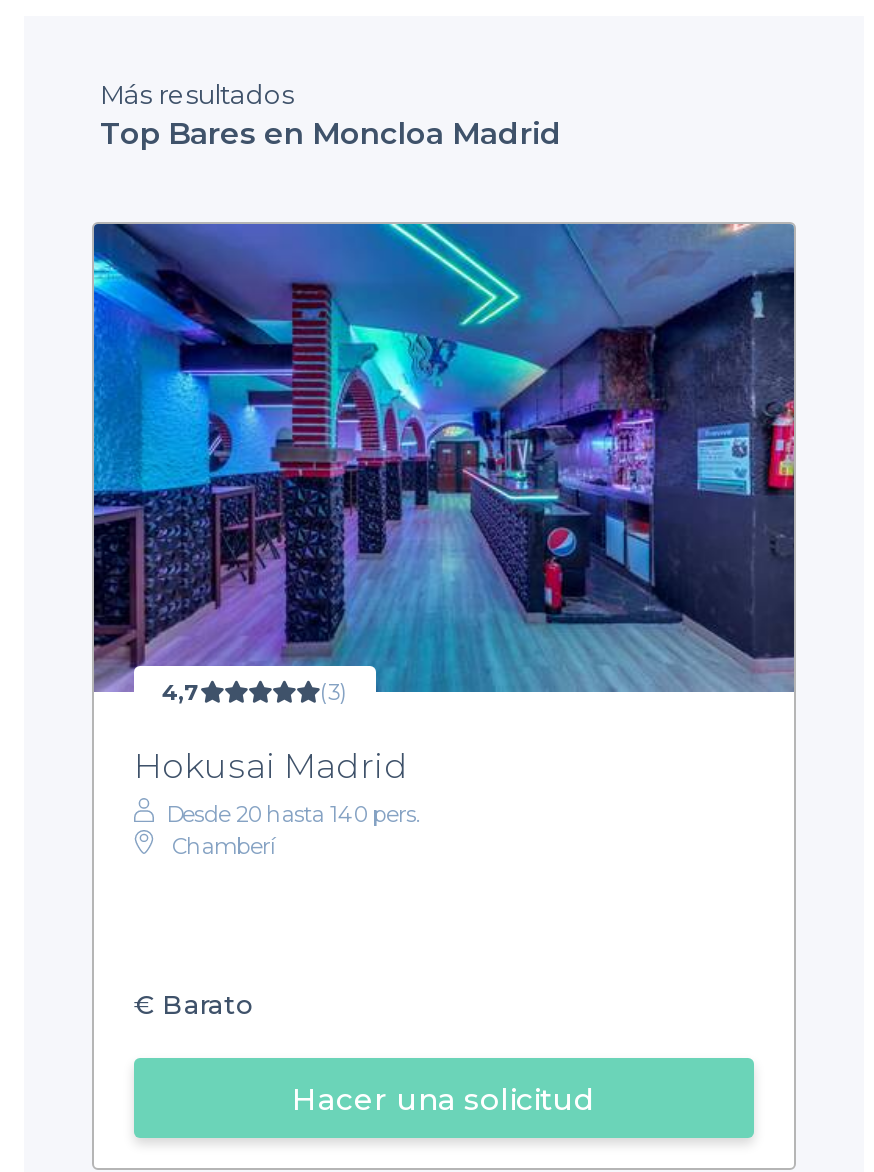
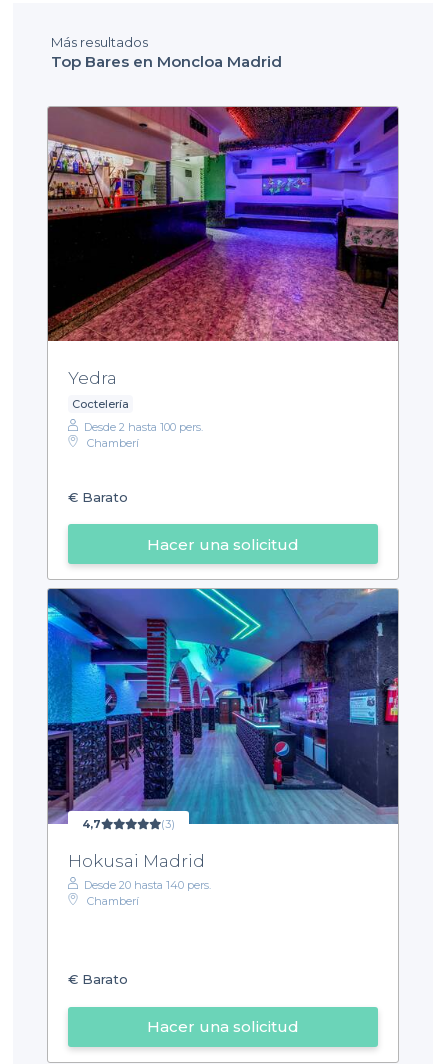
+ [image]
+ Yedra
+ Coctelería
+ Desde 2 hasta 100 pers.
+ Chamberí
+ €Barato
+ Hacer una solicitud
